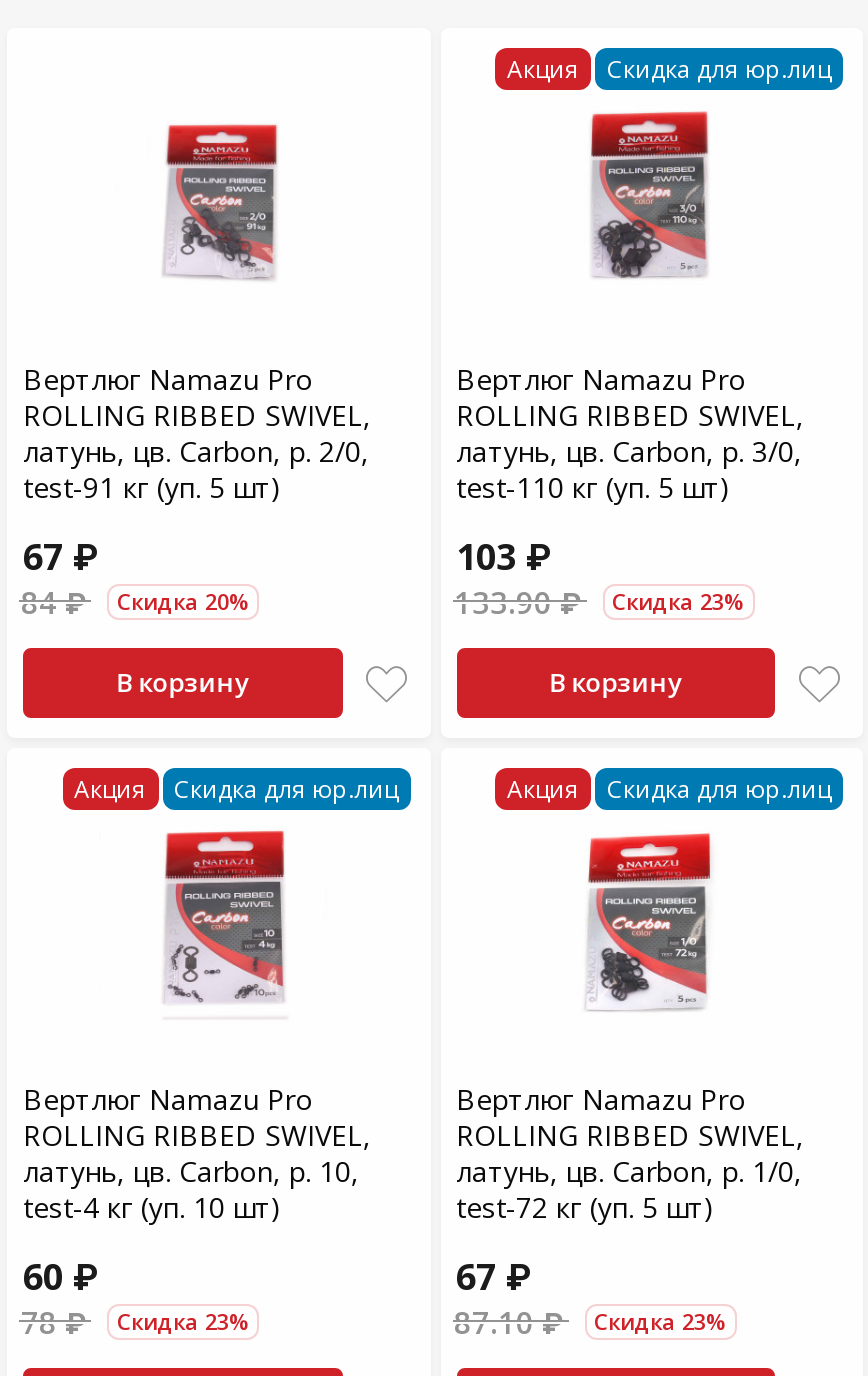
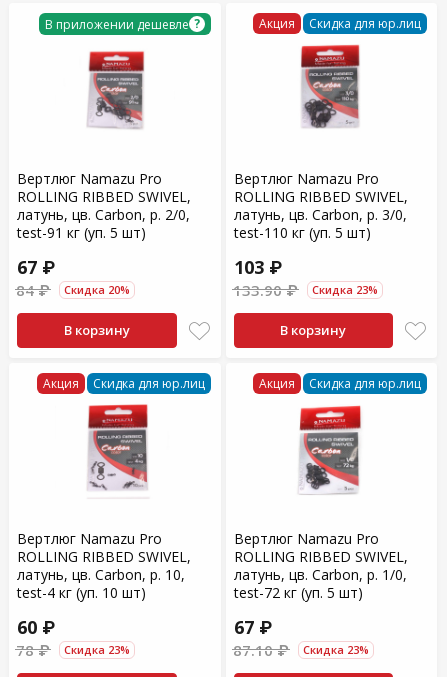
+ В приложении дешевле ?
